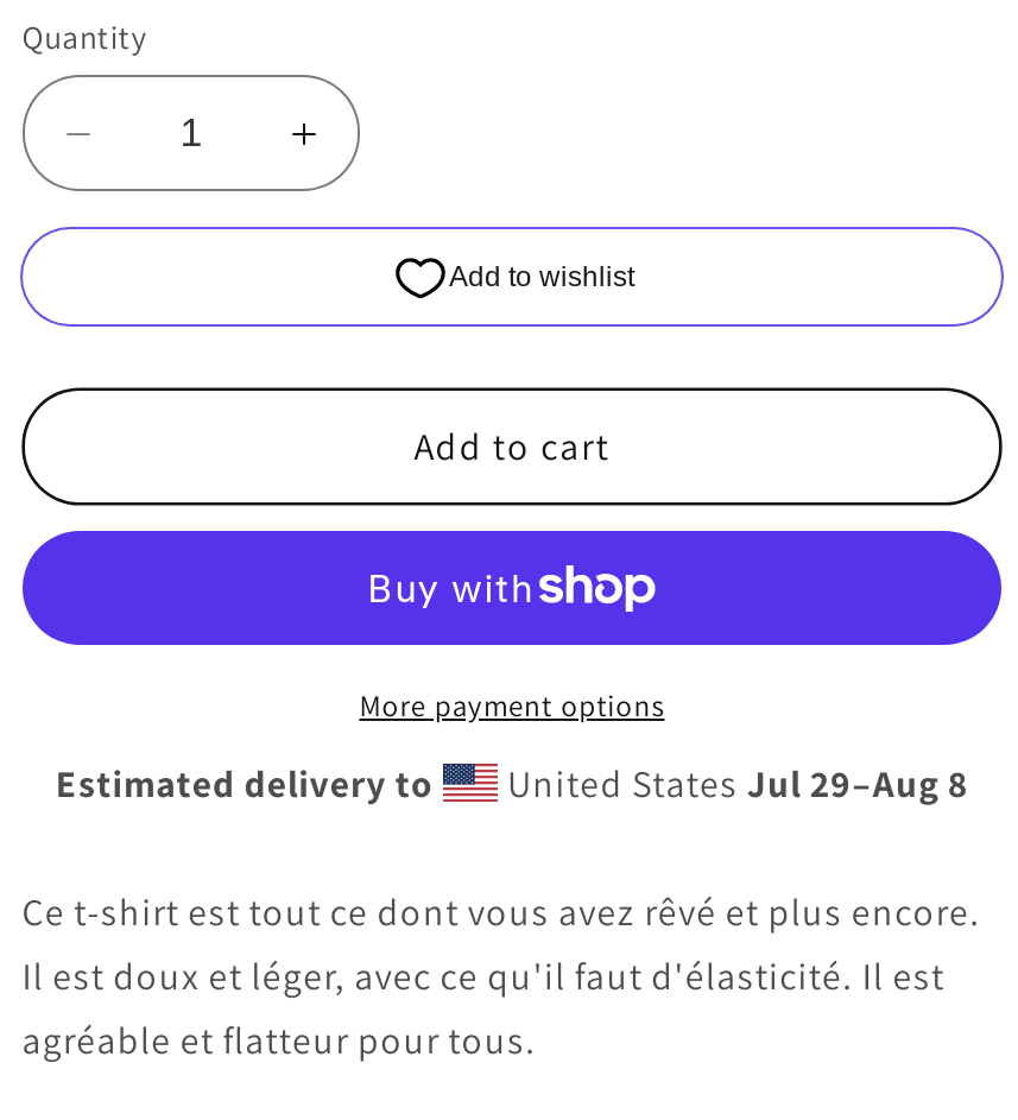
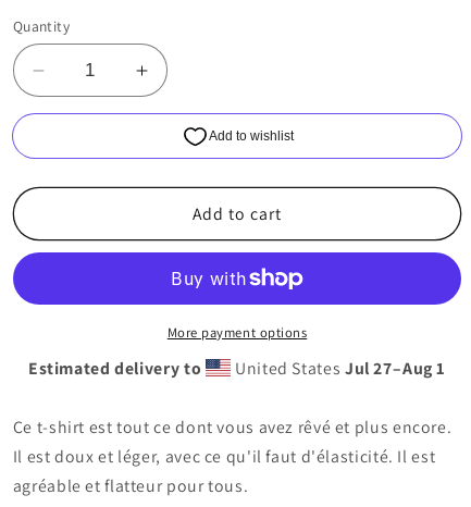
- United States Jul 29–Aug 8
+ United States Jul 27–Aug 1
